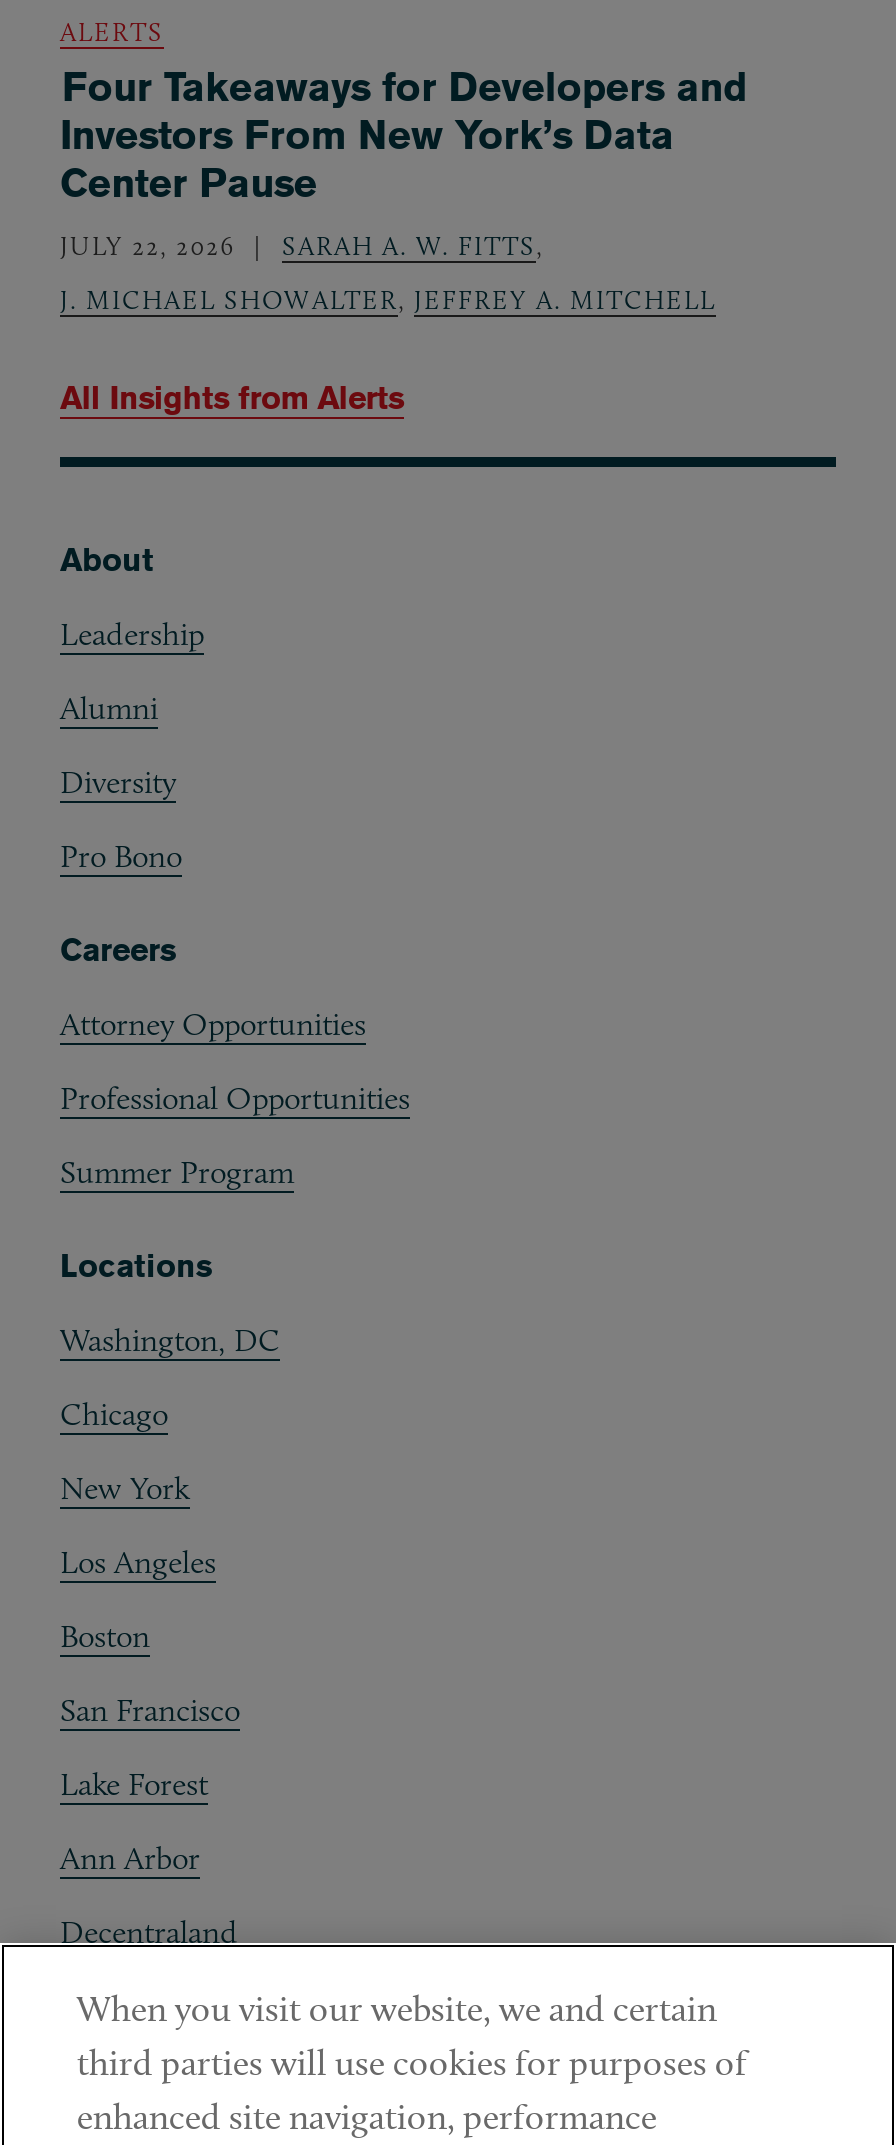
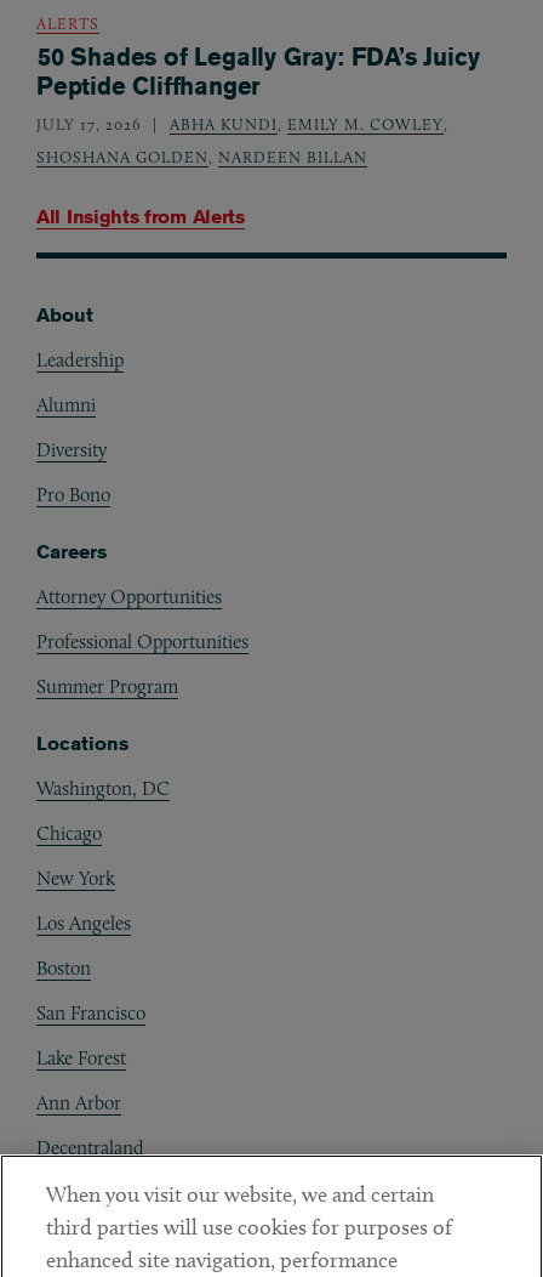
- Four Takeaways for Developers and
- Investors From New York’s Data
- Center Pause
- JULY 22, 2026
- SARAH A. W. FITTS,
+ 50 Shades of Legally Gray: FDA’s Juicy
+ Peptide Cliffhanger
+ JULY 17, 2026
+ ABHA KUNDI, EMILY M. COWLEY,

- J. MICHAEL SHOWALTER, JEFFREY A. MITCHELL
+ SHOSHANA GOLDEN, NARDEEN BILLAN
